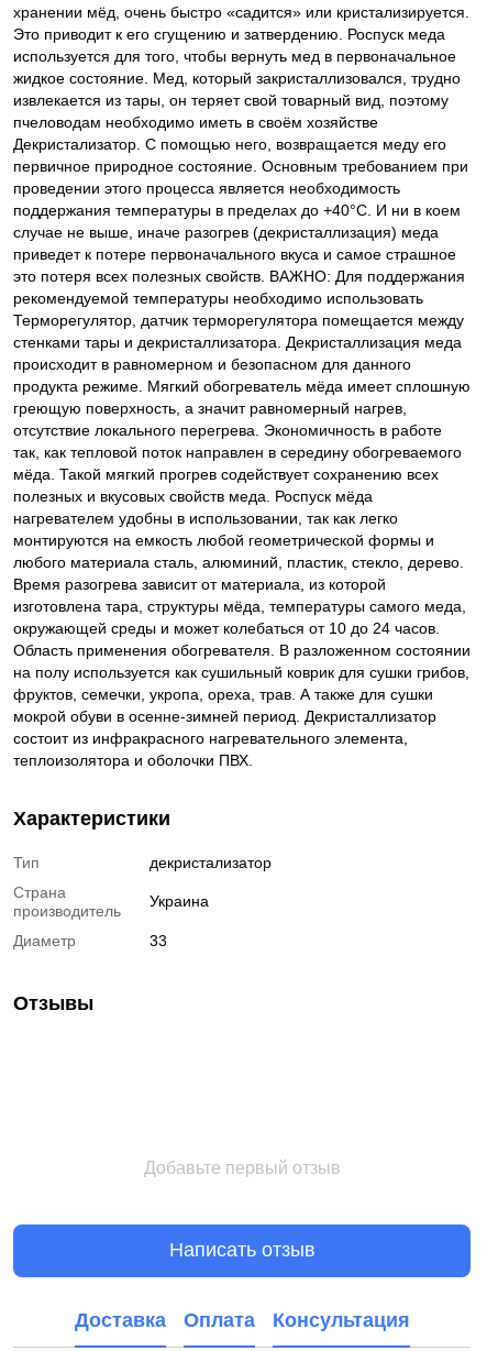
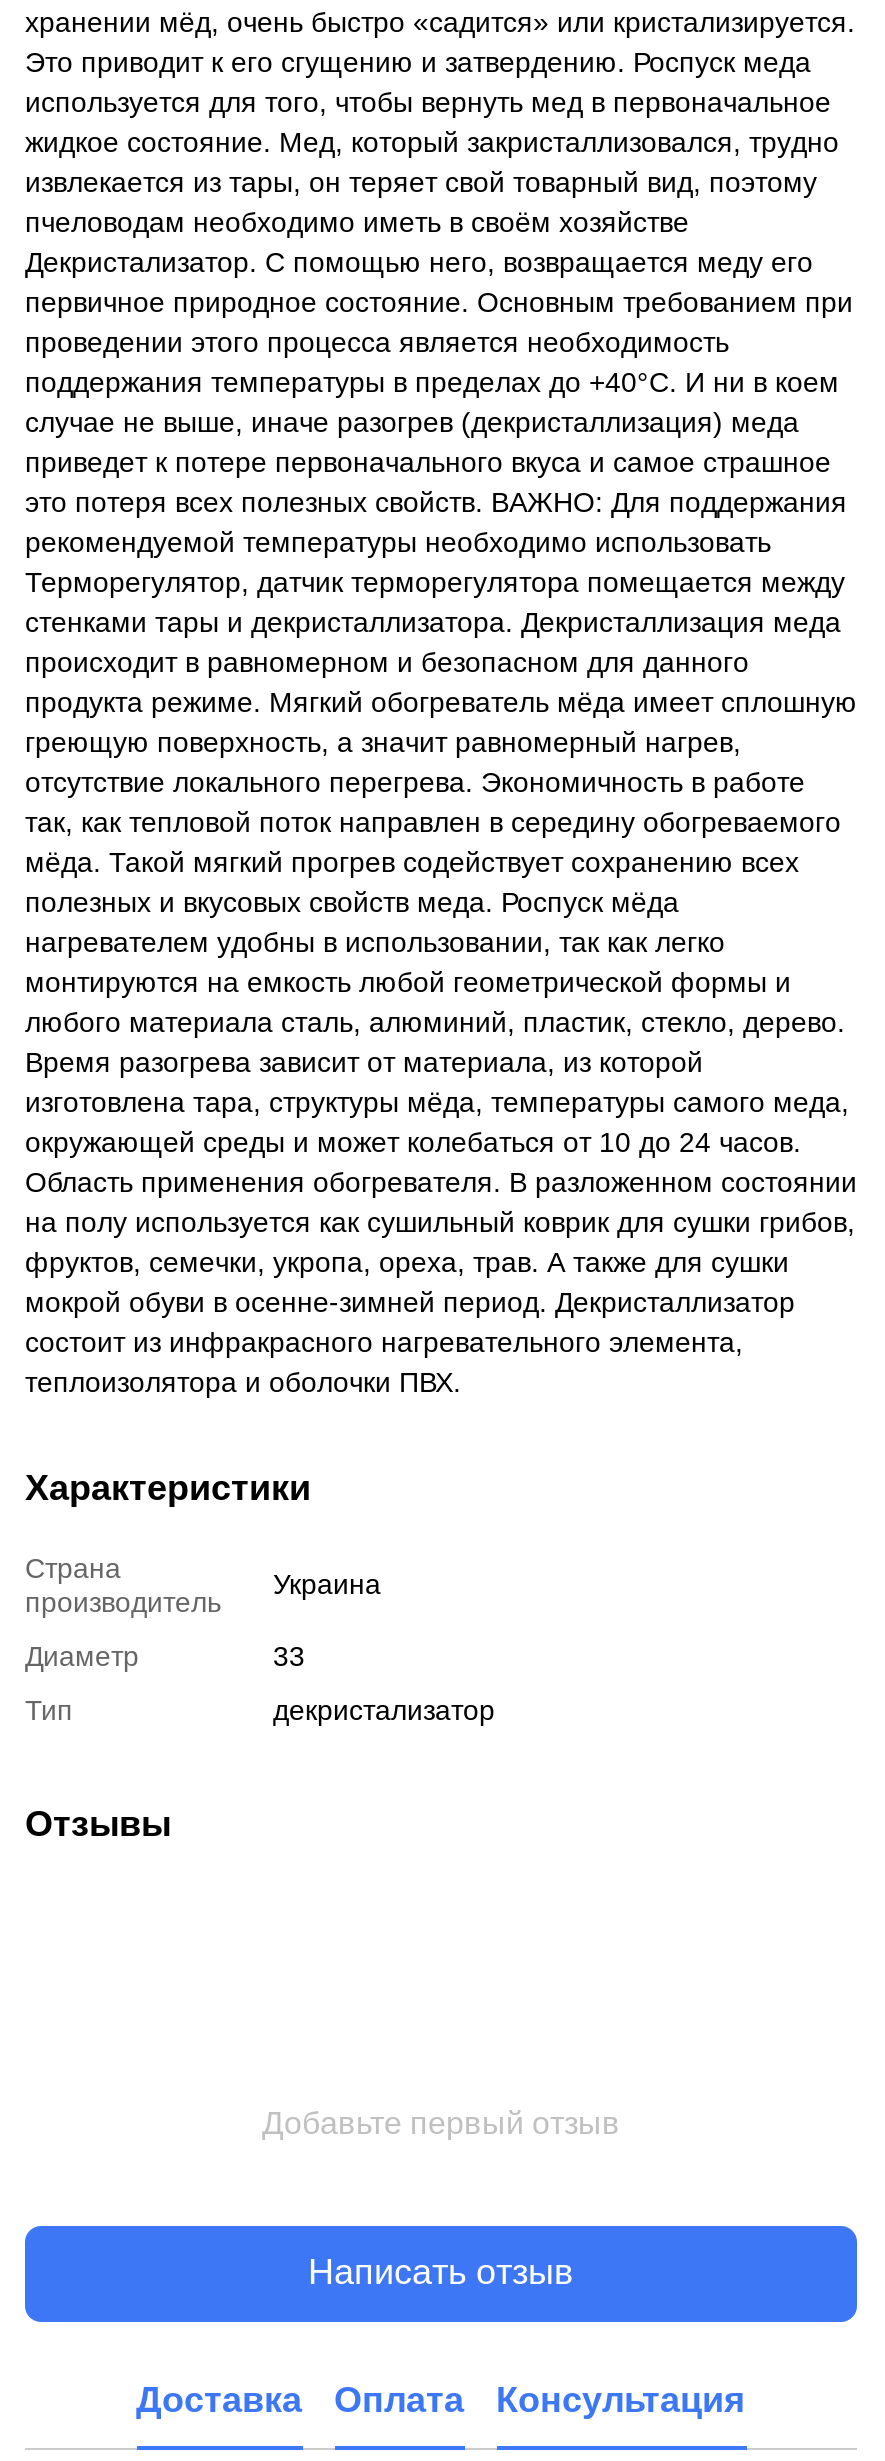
moved down: Тип | декристализатор

moved up: Страна | производитель | Украина | Диаметр | 33
